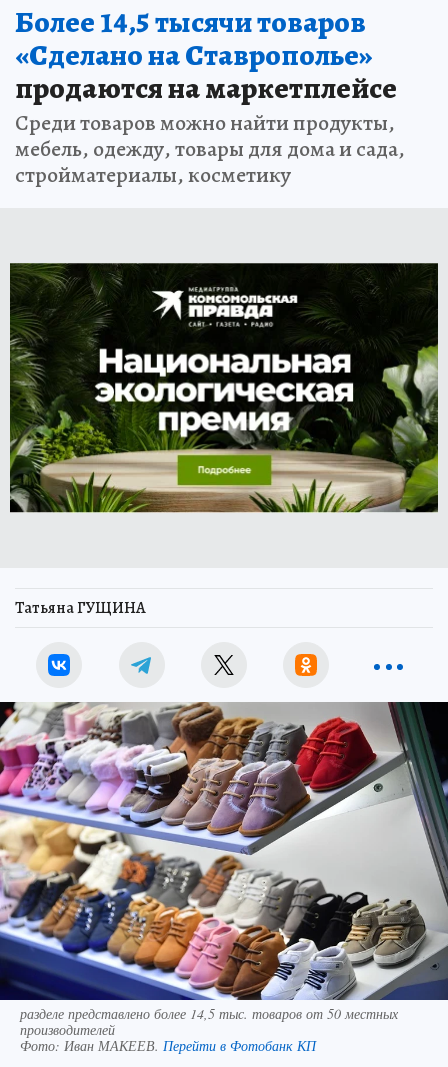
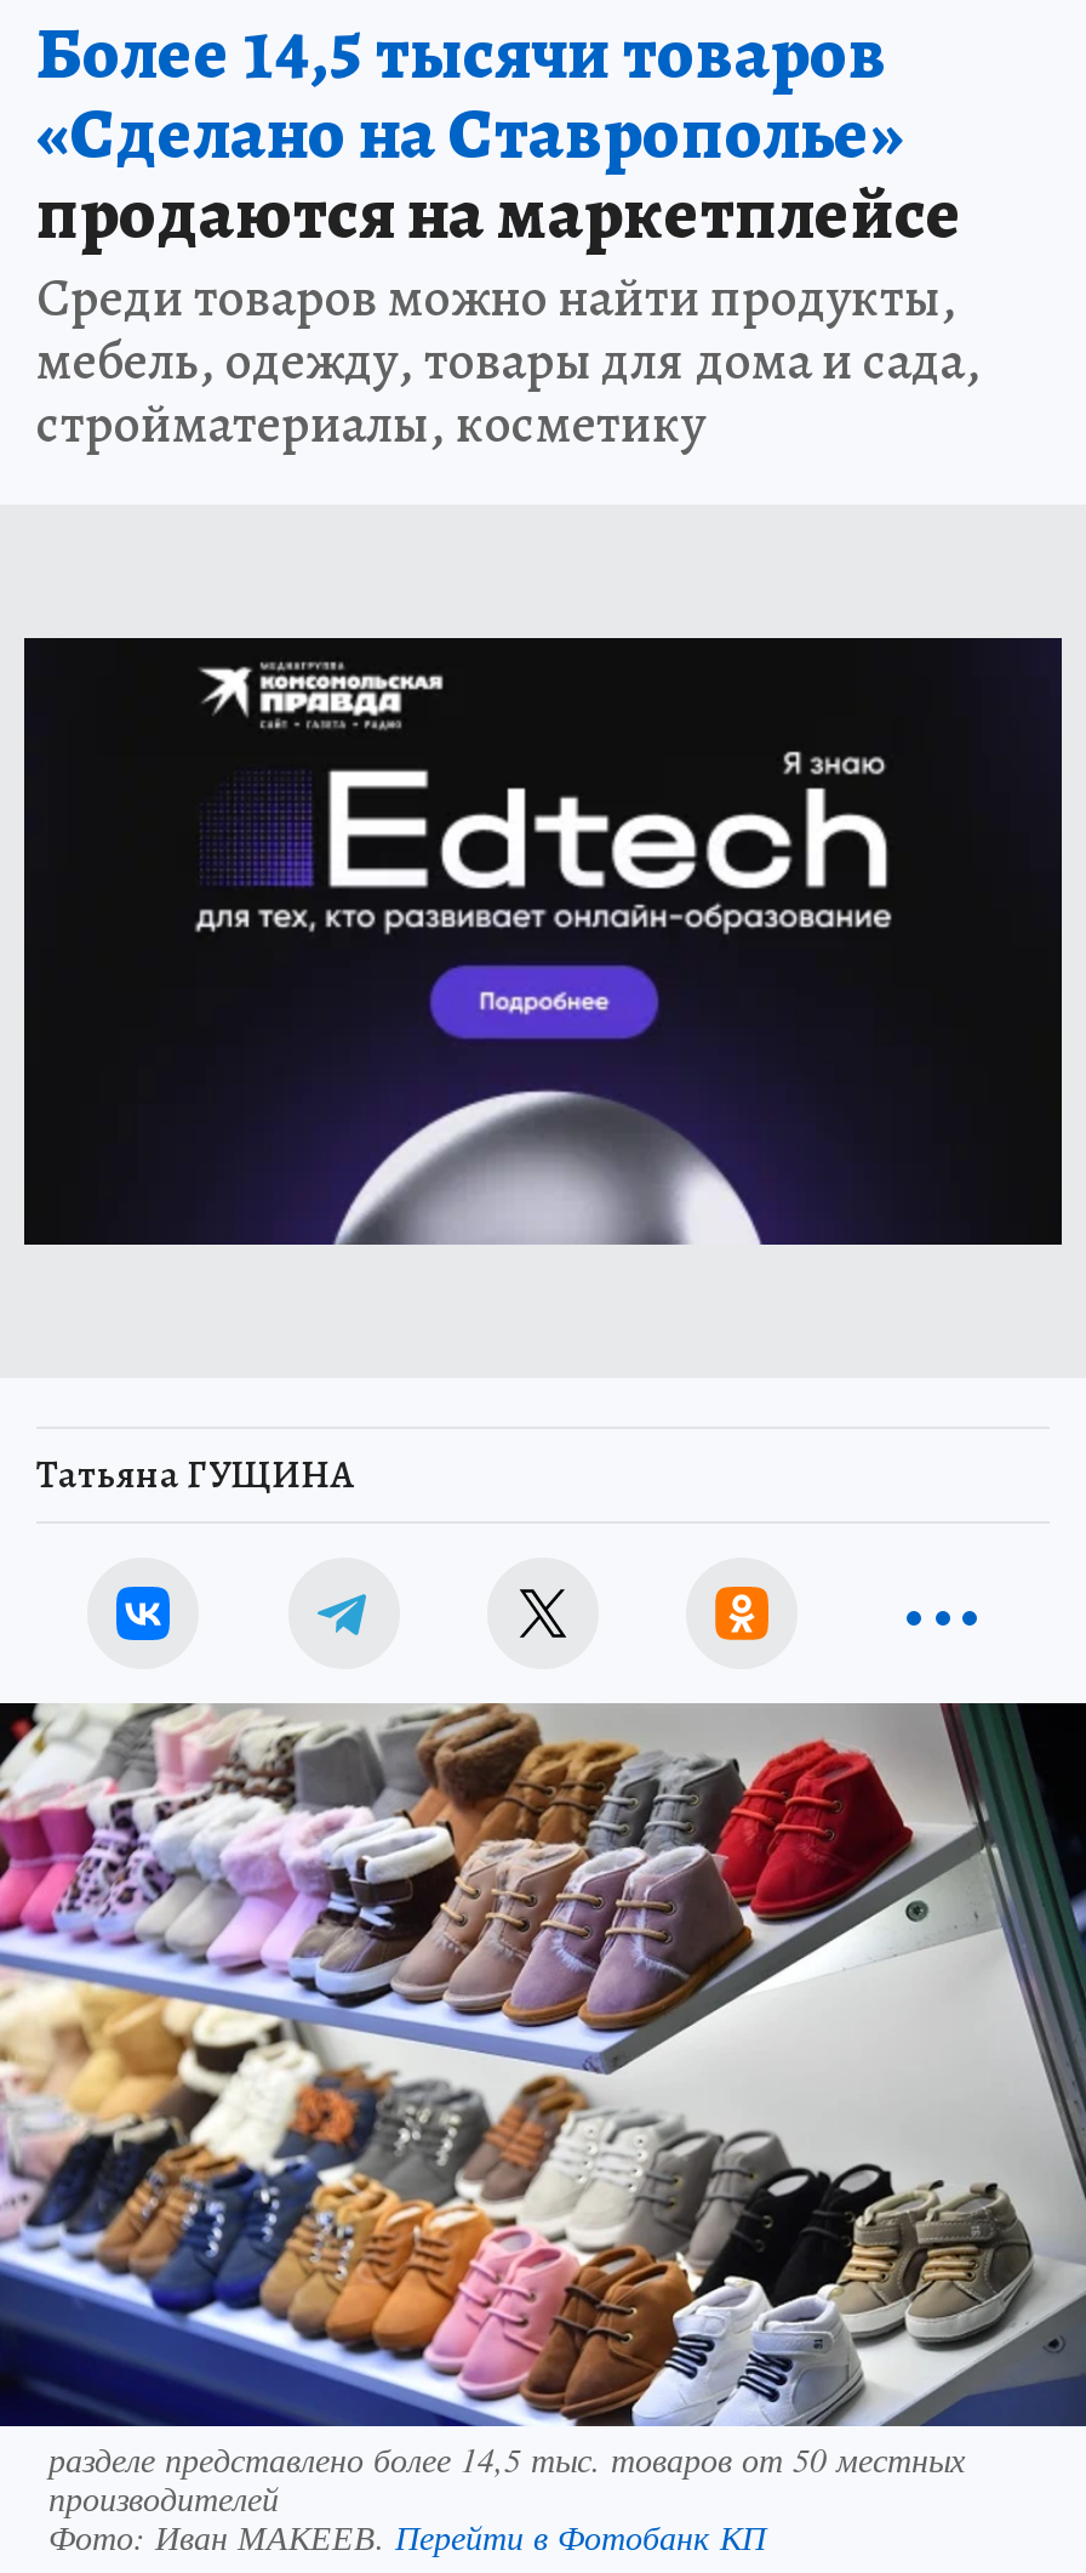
- [image]
+ [image]
